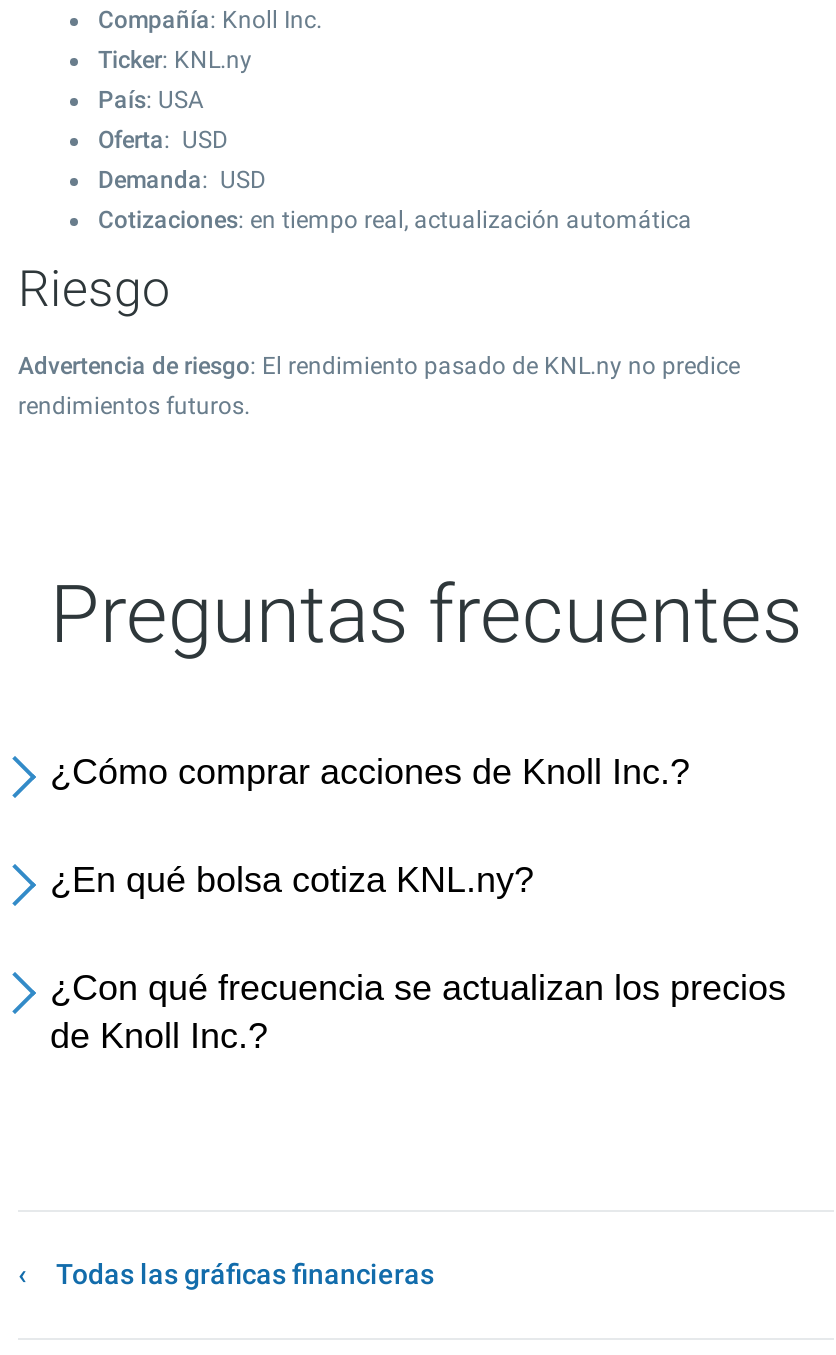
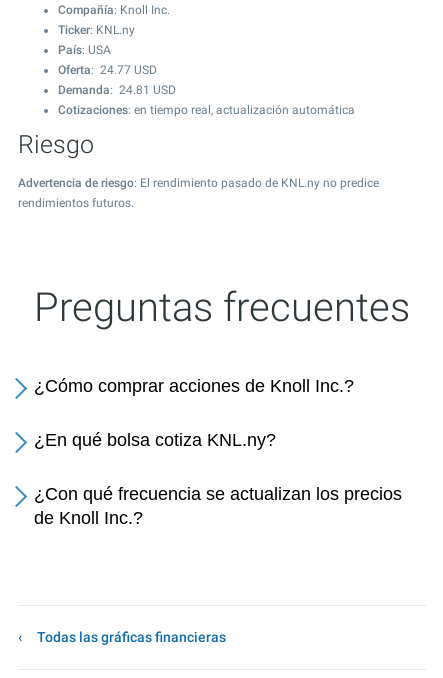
- Oferta: USD
- Demanda: USD
+ Oferta: 24.77 USD
+ Demanda: 24.81 USD
